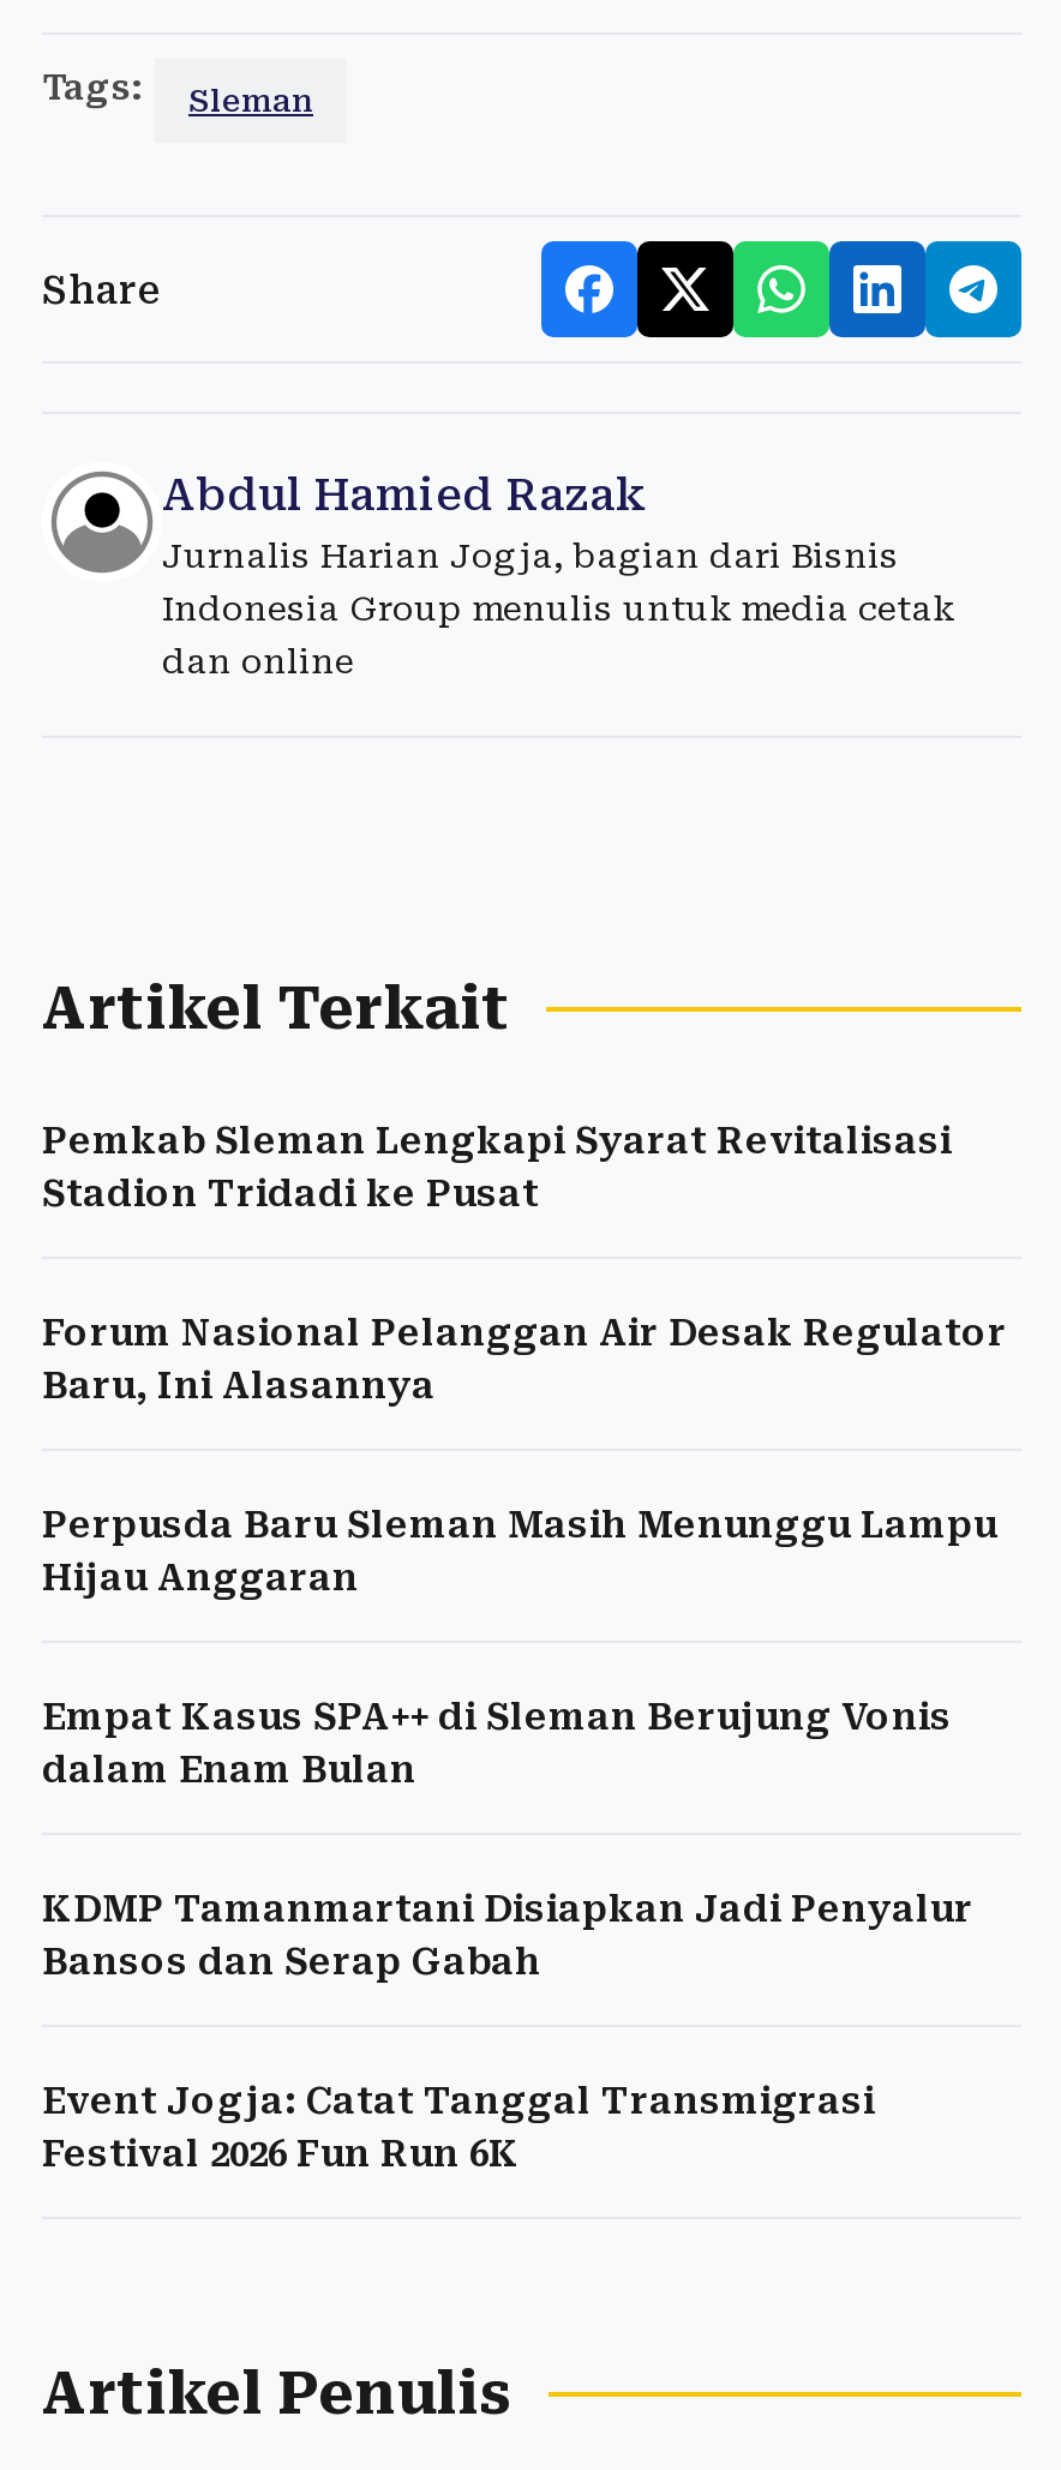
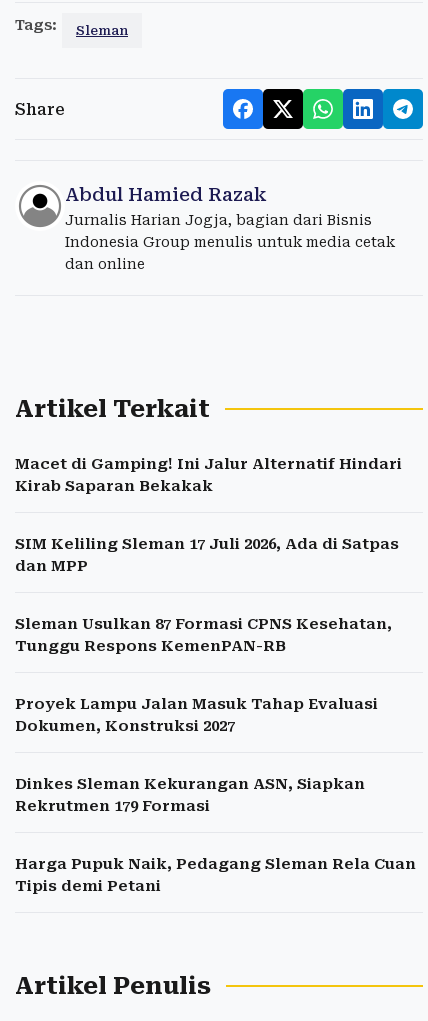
- Pemkab Sleman Lengkapi Syarat Revitalisasi
- Stadion Tridadi ke Pusat
+ Macet di Gamping! Ini Jalur Alternatif Hindari
+ Kirab Saparan Bekakak

- Forum Nasional Pelanggan Air Desak Regulator
- Baru, Ini Alasannya
+ SIM Keliling Sleman 17 Juli 2026, Ada di Satpas
+ dan MPP

- Perpusda Baru Sleman Masih Menunggu Lampu
- Hijau Anggaran
+ Sleman Usulkan 87 Formasi CPNS Kesehatan,
+ Tunggu Respons KemenPAN-RB

- Empat Kasus SPA++ di Sleman Berujung Vonis
- dalam Enam Bulan
+ Proyek Lampu Jalan Masuk Tahap Evaluasi
+ Dokumen, Konstruksi 2027

- KDMP Tamanmartani Disiapkan Jadi Penyalur
- Bansos dan Serap Gabah
+ Dinkes Sleman Kekurangan ASN, Siapkan
+ Rekrutmen 179 Formasi

- Event Jogja: Catat Tanggal Transmigrasi
- Festival 2026 Fun Run 6K
+ Harga Pupuk Naik, Pedagang Sleman Rela Cuan
+ Tipis demi Petani
